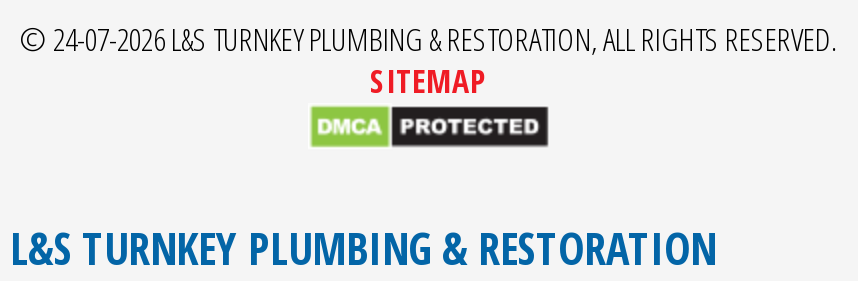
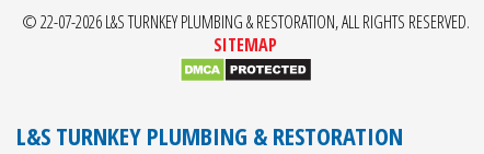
- © 24-07-2026 L&S TURNKEY PLUMBING & RESTORATION, ALL RIGHTS RESERVED.
+ © 22-07-2026 L&S TURNKEY PLUMBING & RESTORATION, ALL RIGHTS RESERVED.
